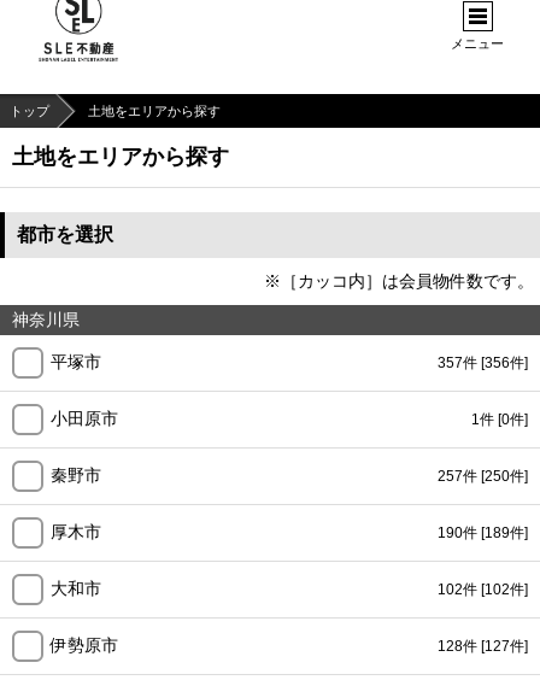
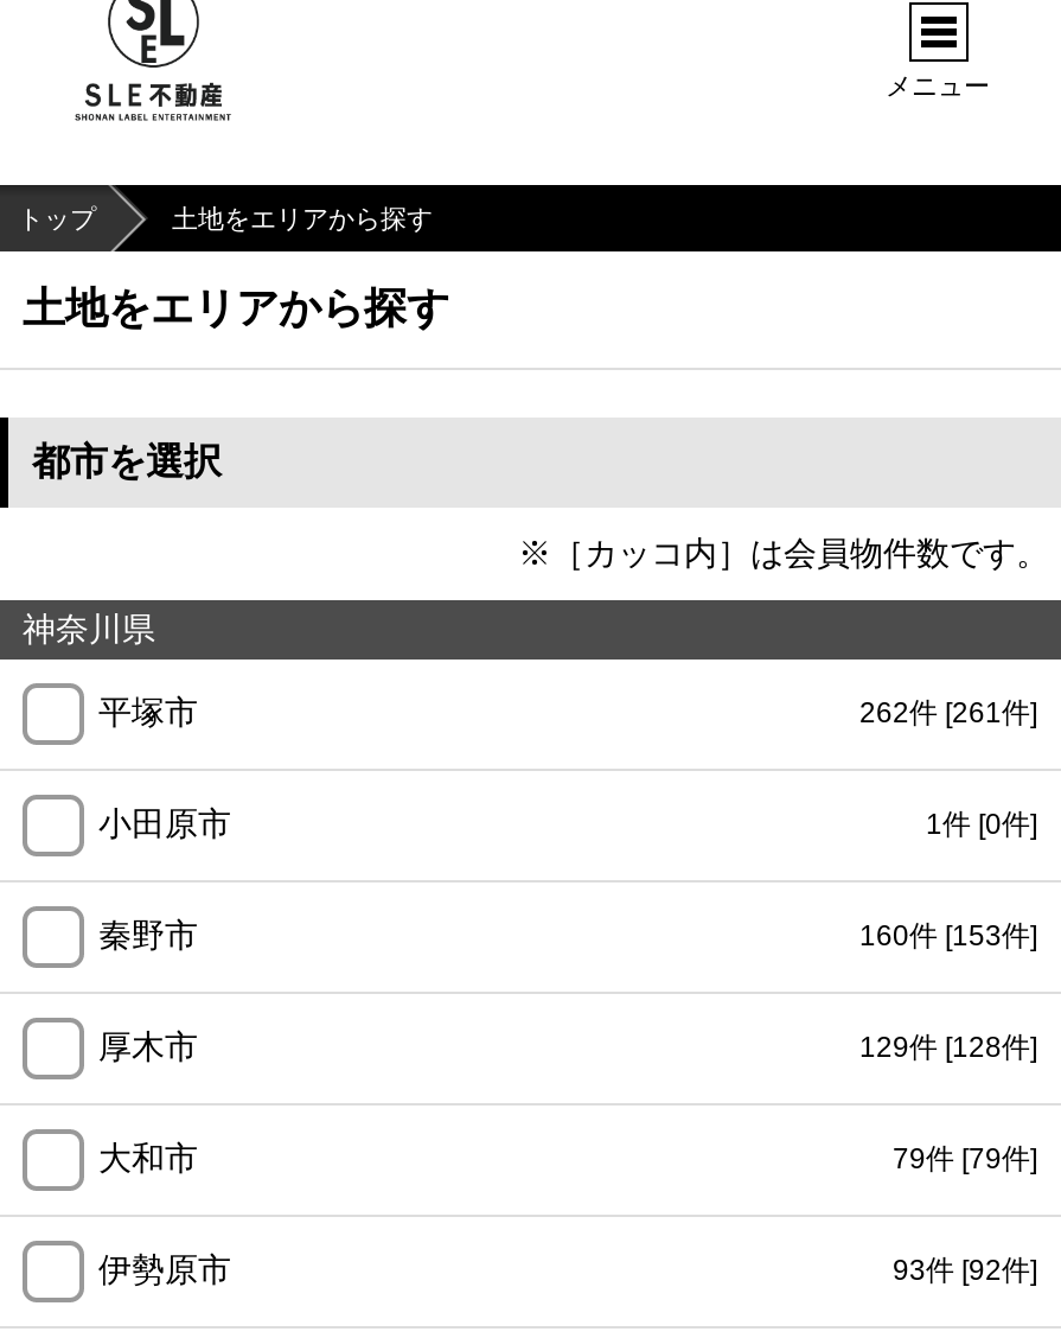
- 357件 [356件]
+ 262件 [261件]

- 257件 [250件]
+ 160件 [153件]

- 190件 [189件]
+ 129件 [128件]

- 102件 [102件]
+ 79件 [79件]

- 128件 [127件]
+ 93件 [92件]
